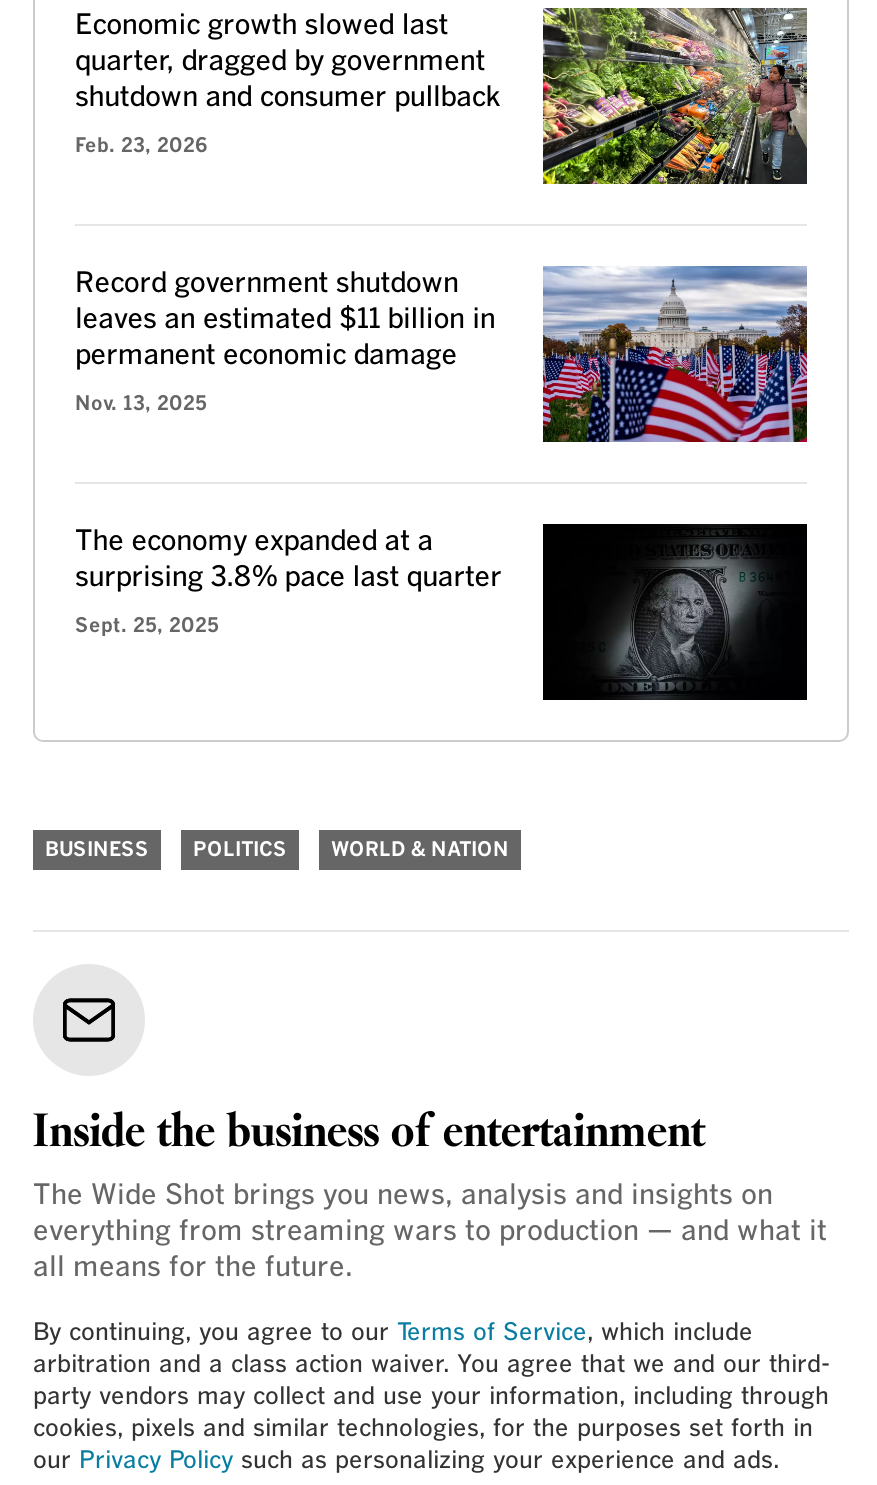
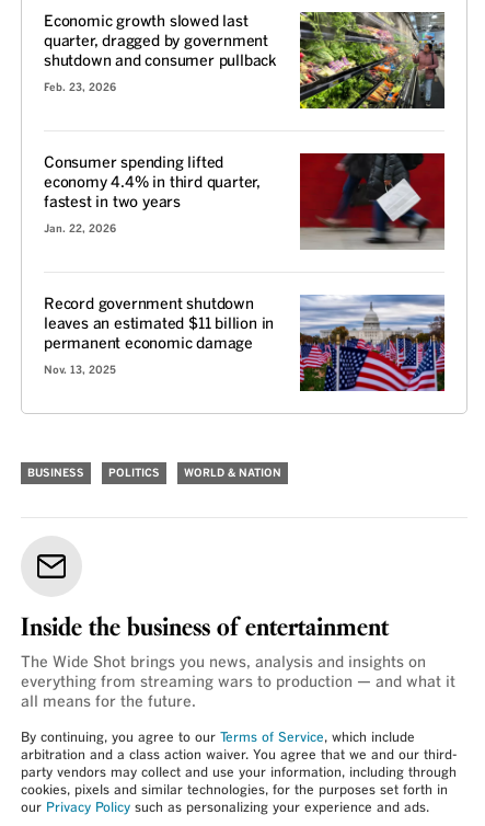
+ [image]
+ Consumer spending lifted
+ economy 4.4% in third quarter,
+ fastest in two years
+ Jan. 22, 2026

moved down: [image] | Record government shutdown | leaves an estimated $11 billion in | permanent economic damage | Nov. 13, 2025

- [image]
- The economy expanded at a
- surprising 3.8% pace last quarter
- Sept. 25, 2025
